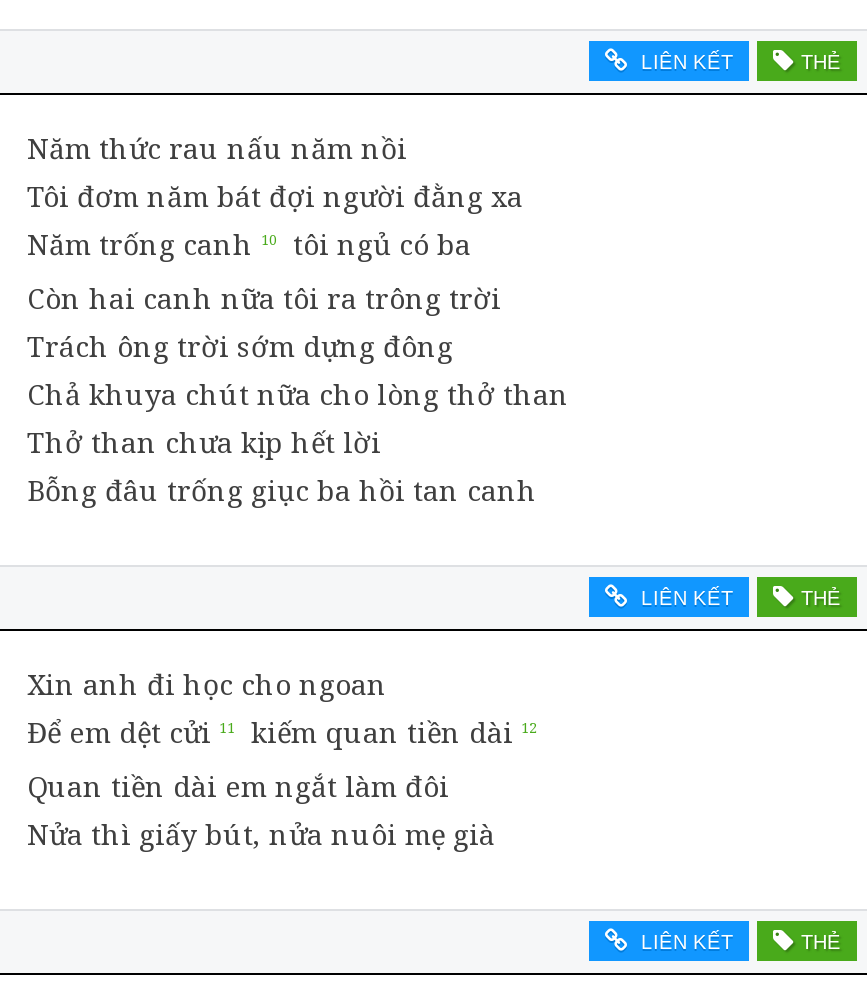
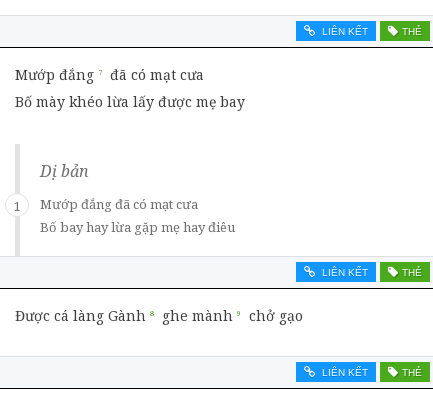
- Năm thức rau nấu năm nồi
- Tôi đơm năm bát đợi người đằng xa
- Năm trống canh
- tôi ngủ có ba
- Còn hai canh nữa tôi ra trông trời
- Trách ông trời sớm dựng đông
- Chả khuya chút nữa cho lòng thở than
- Thở than chưa kịp hết lời
- Bỗng đâu trống giục ba hồi tan canh
+ Mướp đắng
+ đã có mạt cưa
+ Bố mày khéo lừa lấy được mẹ bay
+ Dị bản
+ Mướp đắng đã có mạt cưa
+ Bố bay hay lừa gặp mẹ hay điêu

- Xin anh đi học cho ngoan
- Để em dệt cửi
- kiếm quan tiền dài
- Quan tiền dài em ngắt làm đôi
- Nửa thì giấy bút, nửa nuôi mẹ già
+ Được cá làng Gành
+ ghe mành
+ chở gạo
